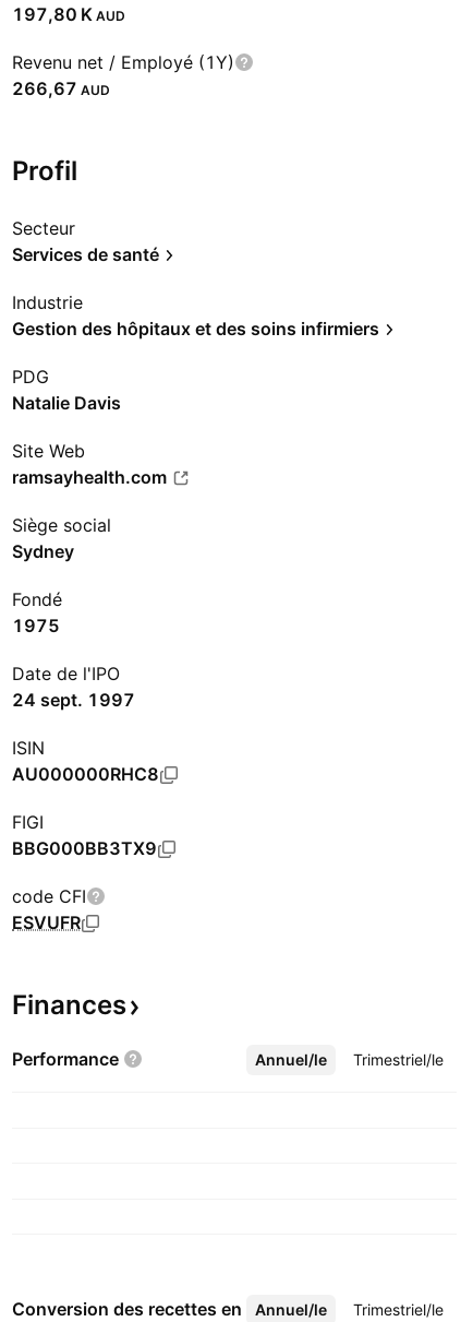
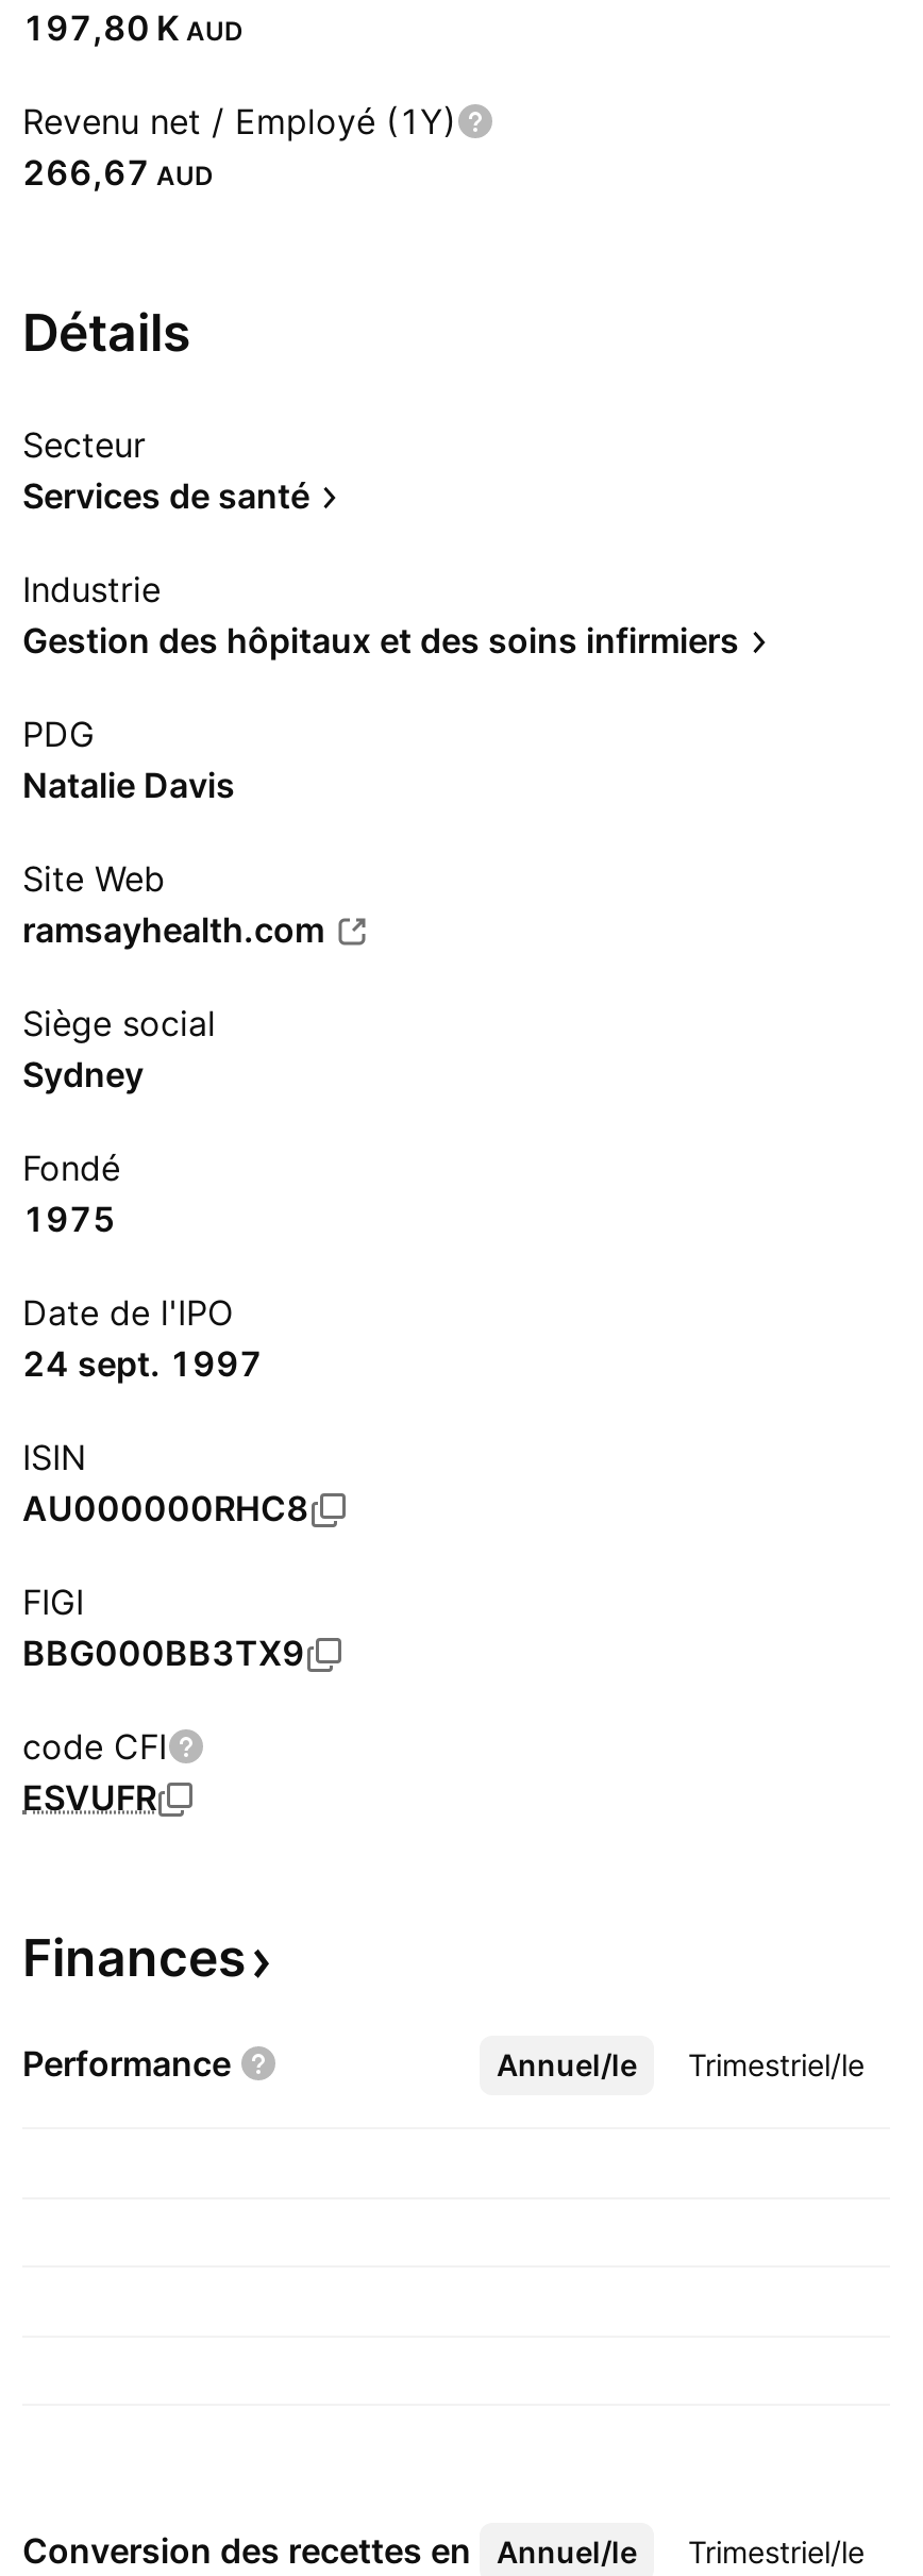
- Profil
+ Détails
